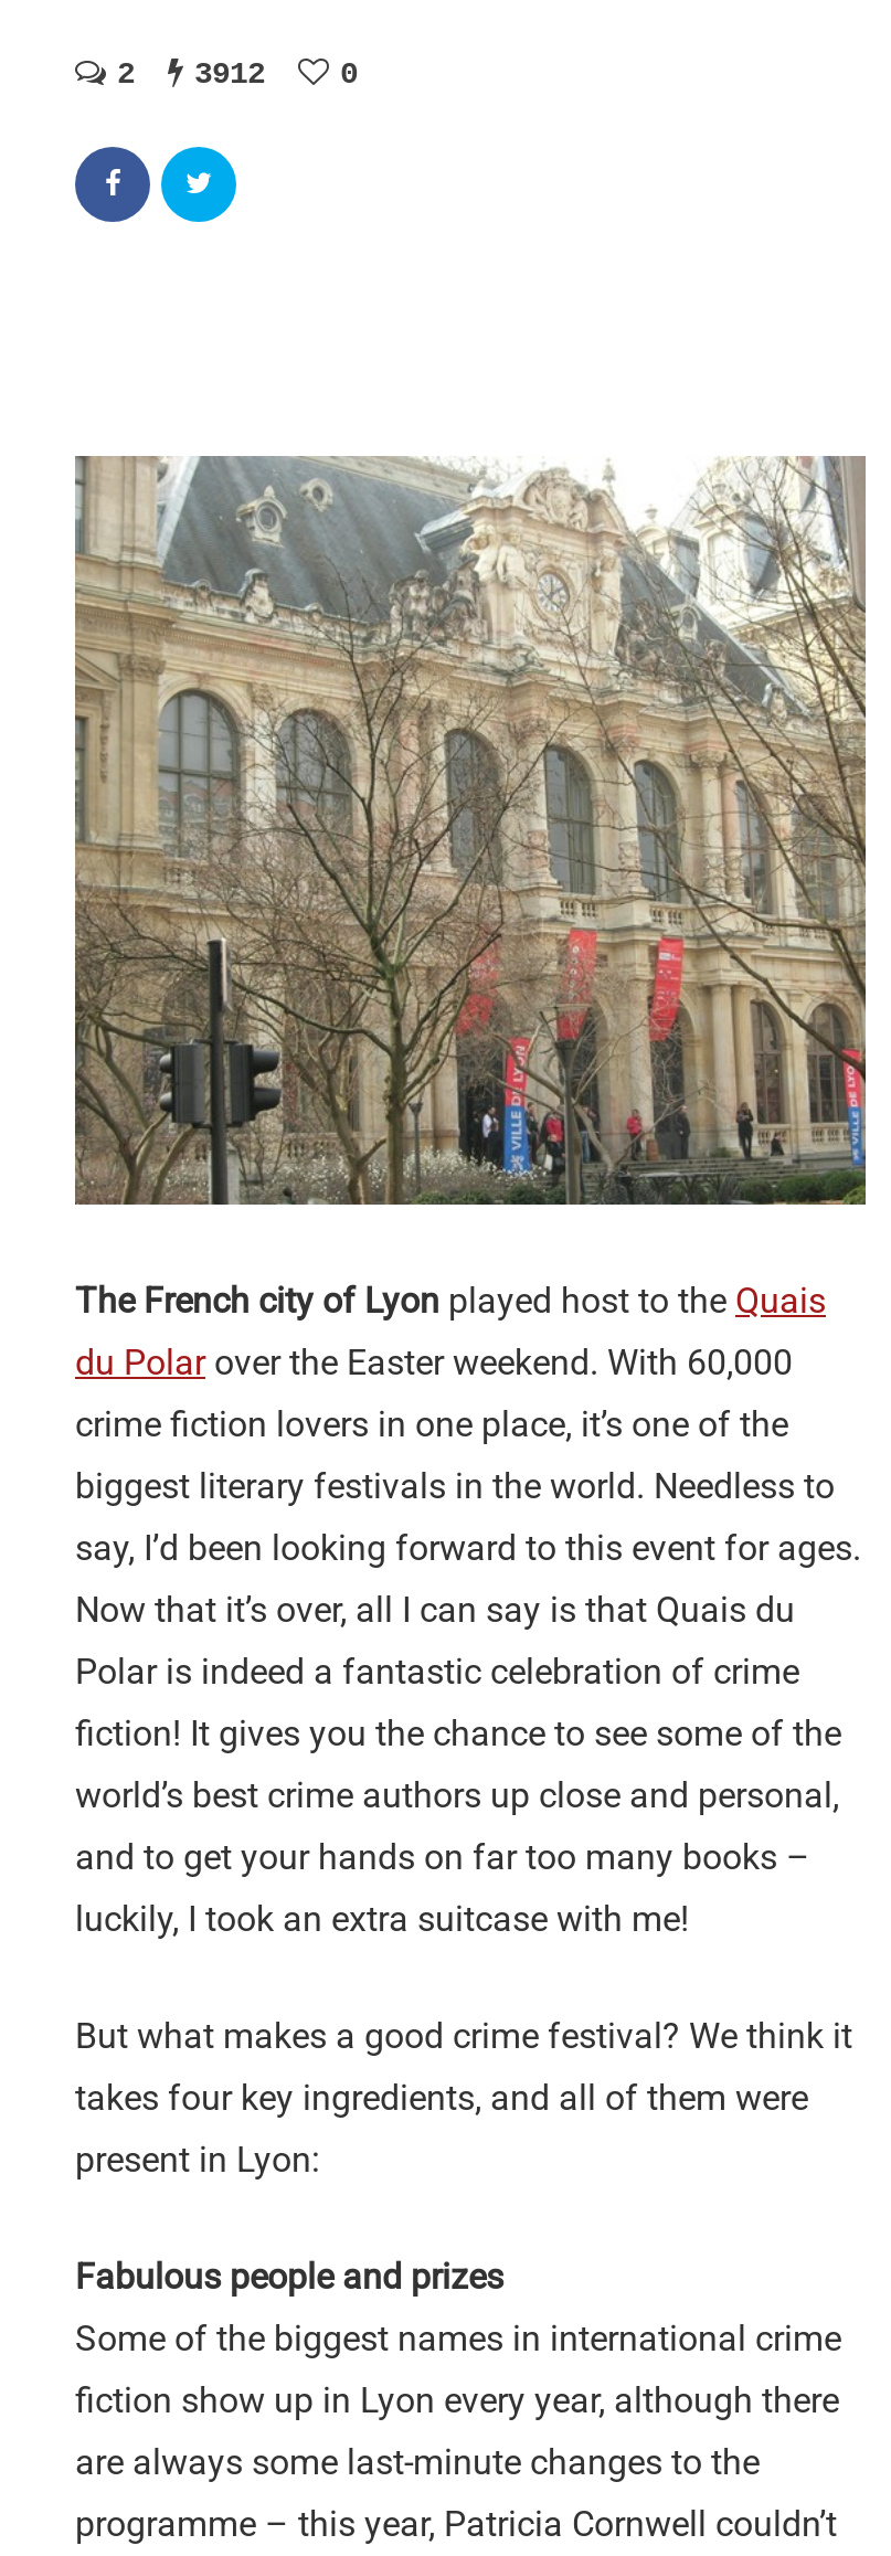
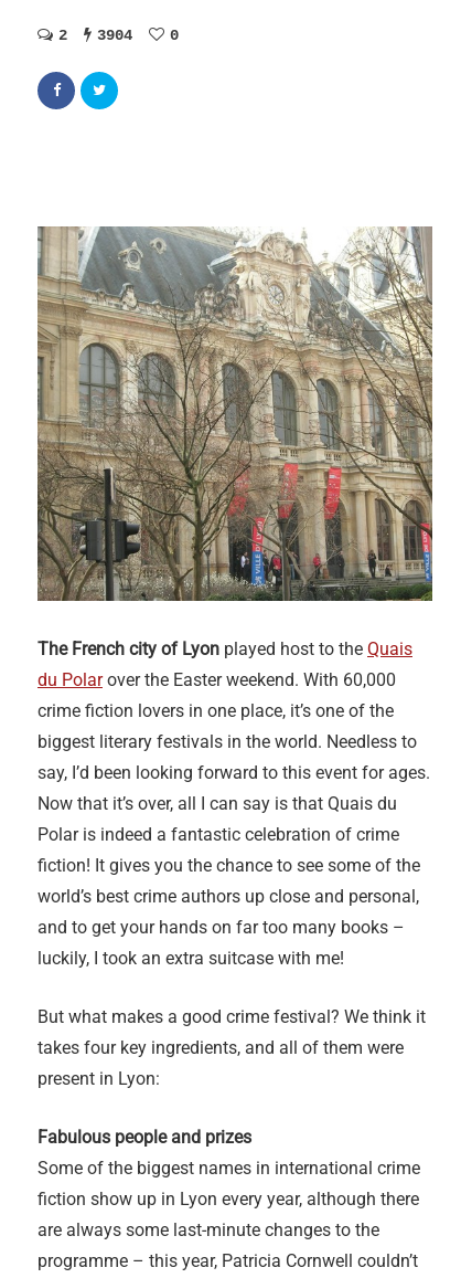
- 2 3912
+ 2 3904
